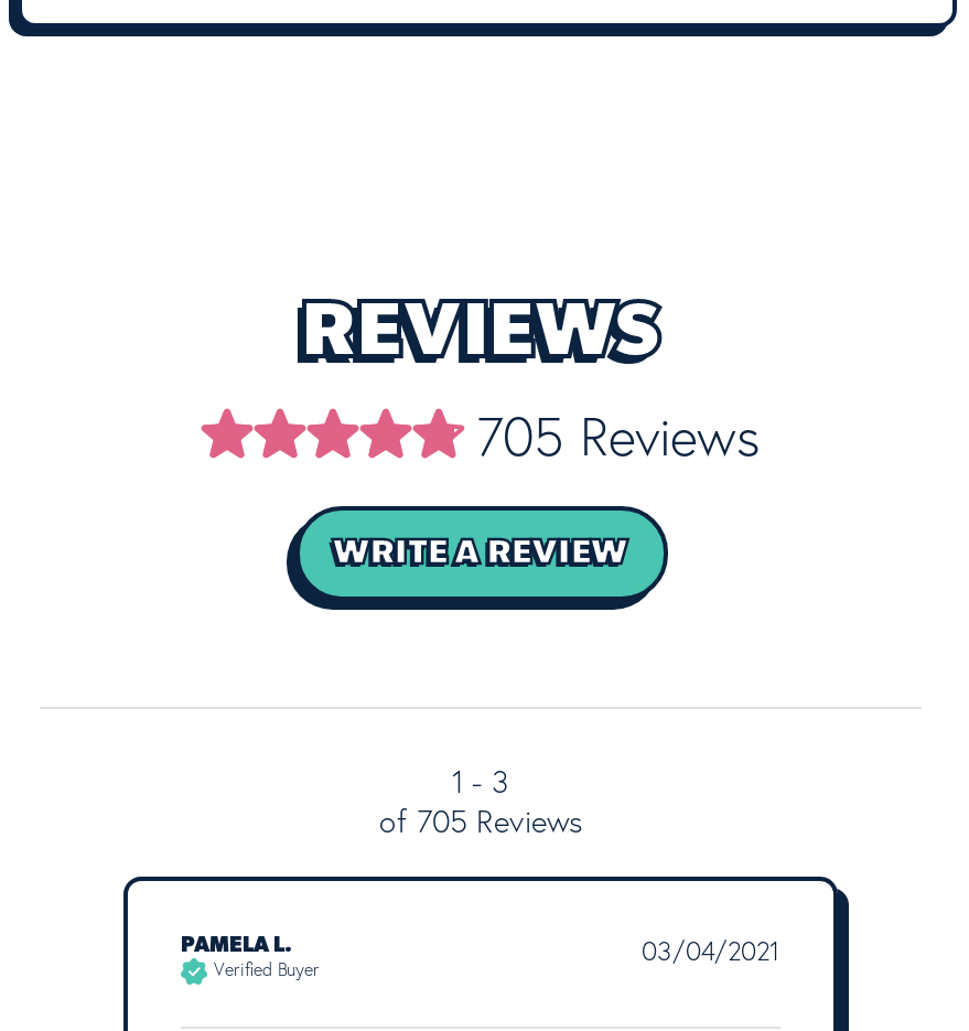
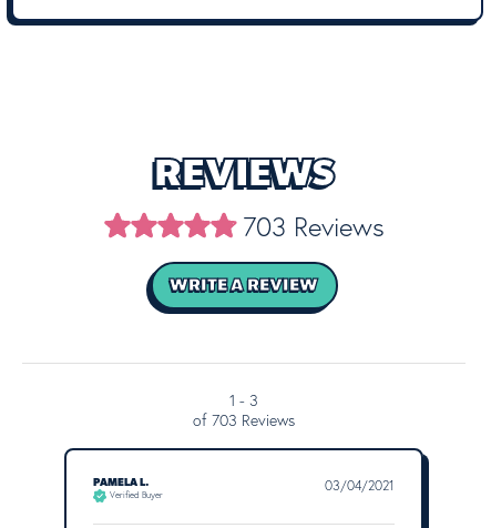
- 705 Reviews
+ 703 Reviews

- of 705 Reviews
+ of 703 Reviews
